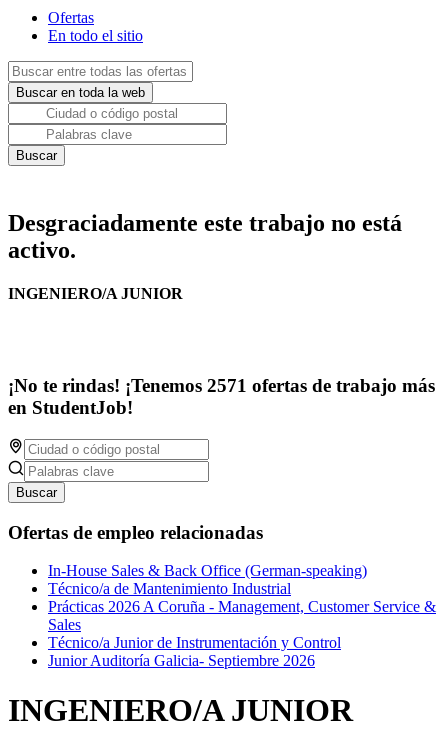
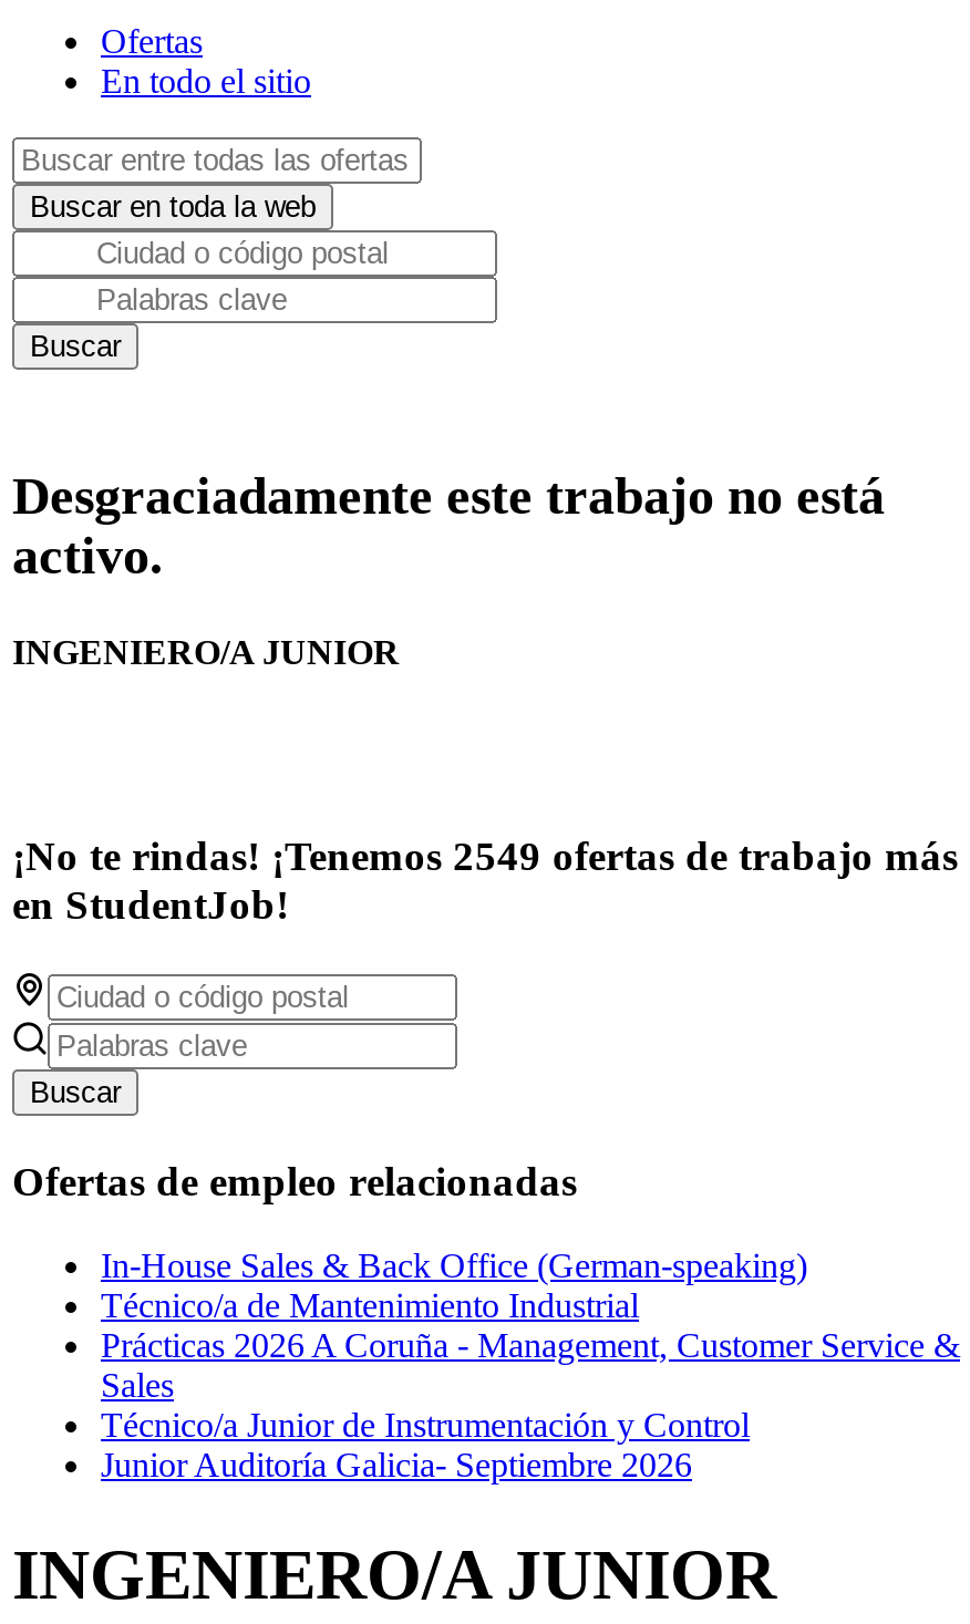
- ¡No te rindas! ¡Tenemos 2571 ofertas de trabajo más
+ ¡No te rindas! ¡Tenemos 2549 ofertas de trabajo más
